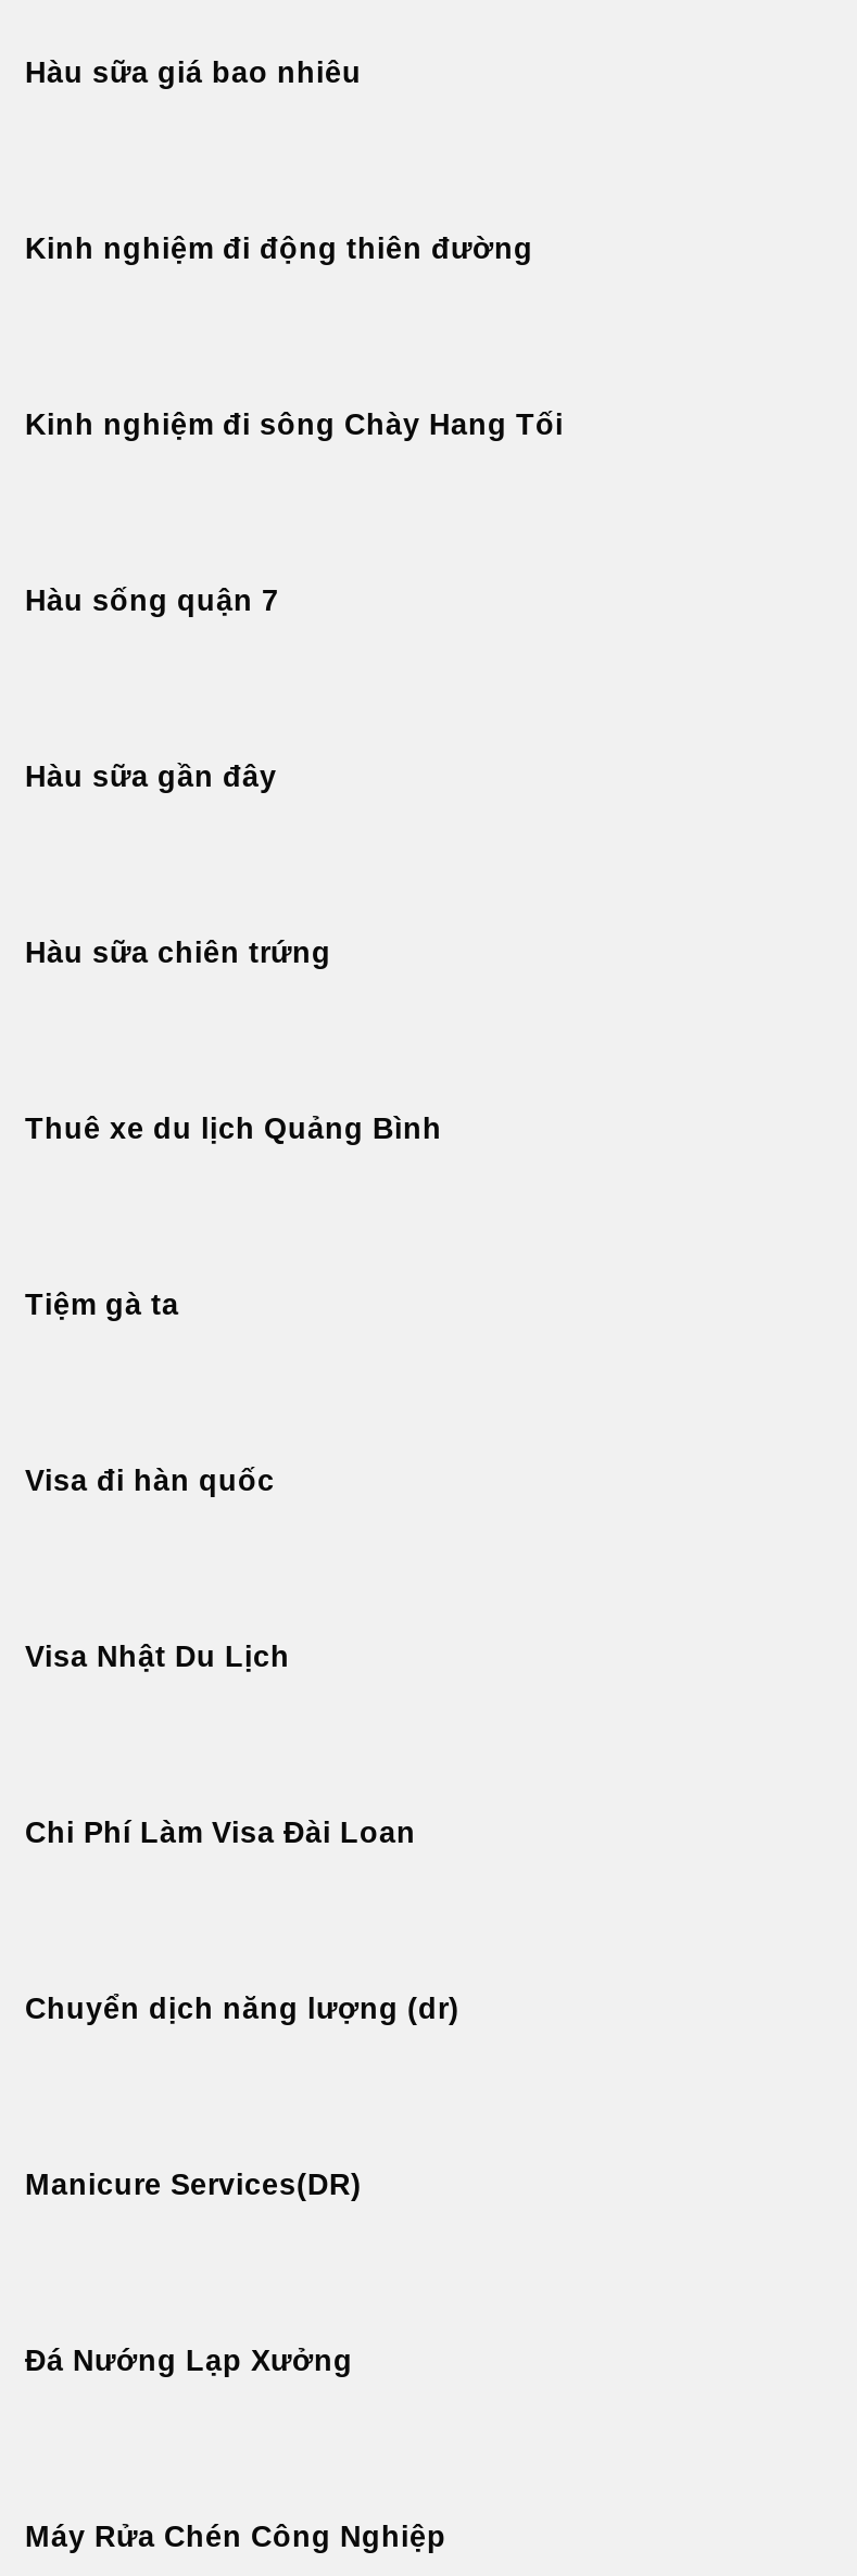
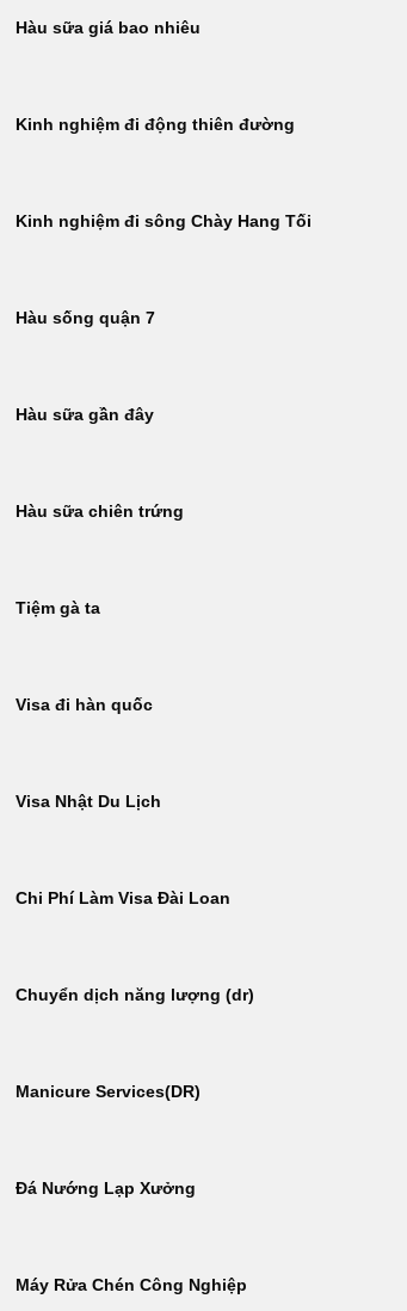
- Thuê xe du lịch Quảng Bình
